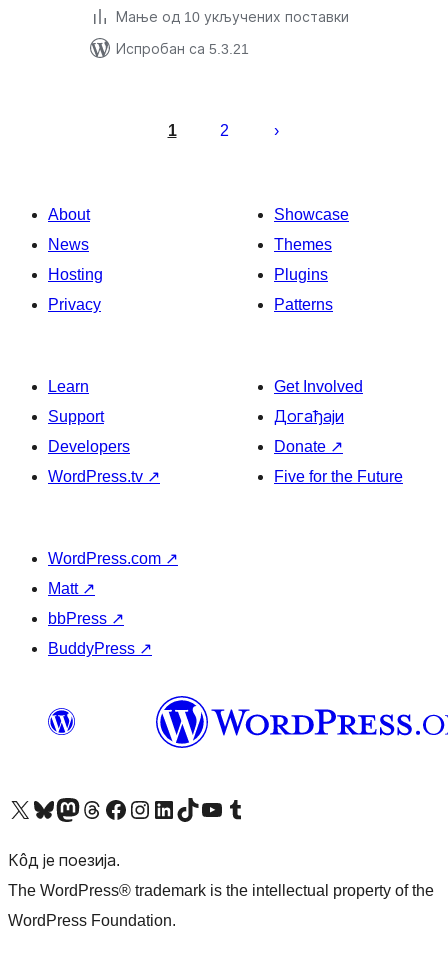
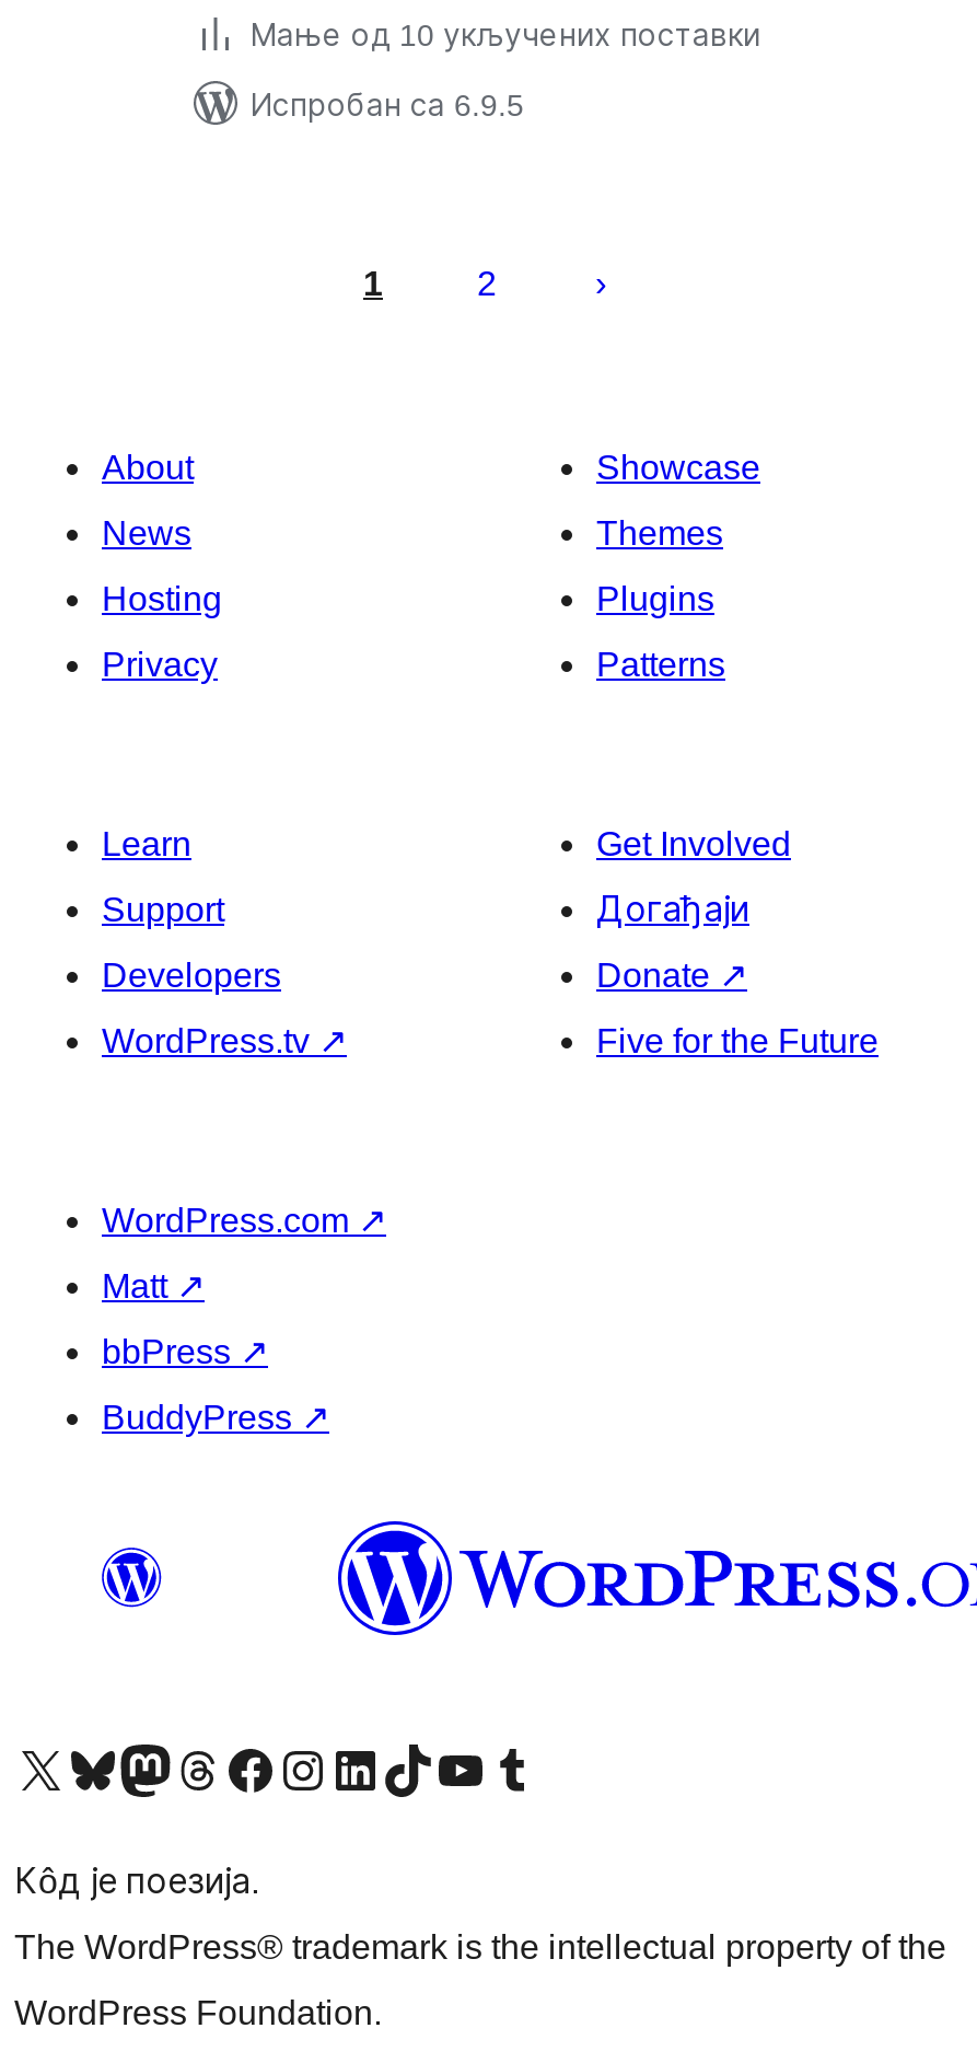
- Испробан са 5.3.21
+ Испробан са 6.9.5
